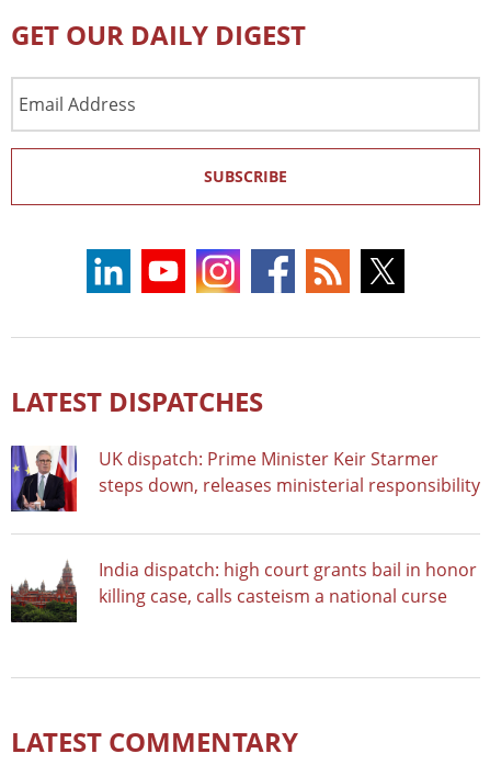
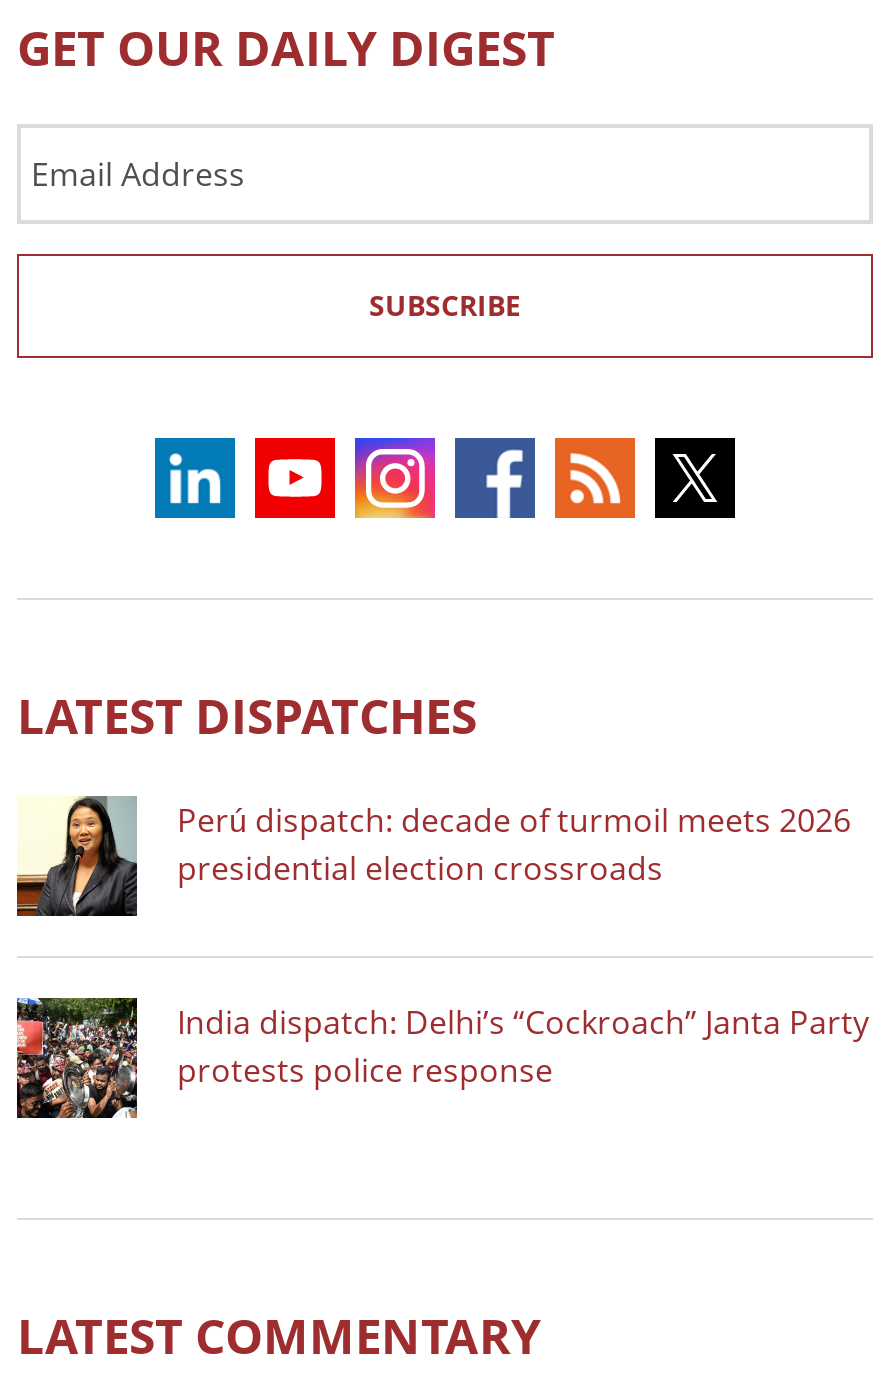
- [image]
- UK dispatch: Prime Minister Keir Starmer
- steps down, releases ministerial responsibility
+ [image]
+ Perú dispatch: decade of turmoil meets 2026
+ presidential election crossroads

- [image]
- India dispatch: high court grants bail in honor
- killing case, calls casteism a national curse
+ [image]
+ India dispatch: Delhi’s “Cockroach” Janta Party
+ protests police response
